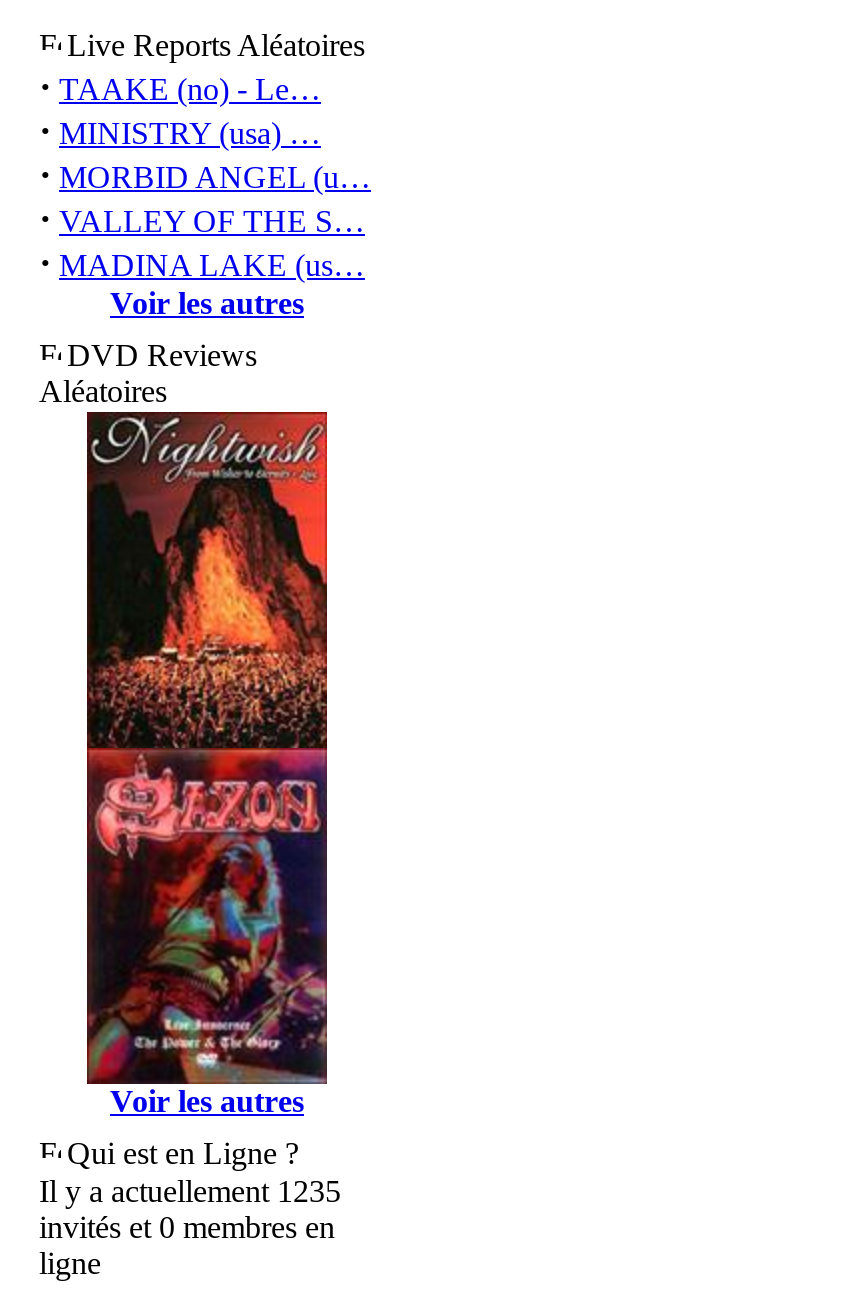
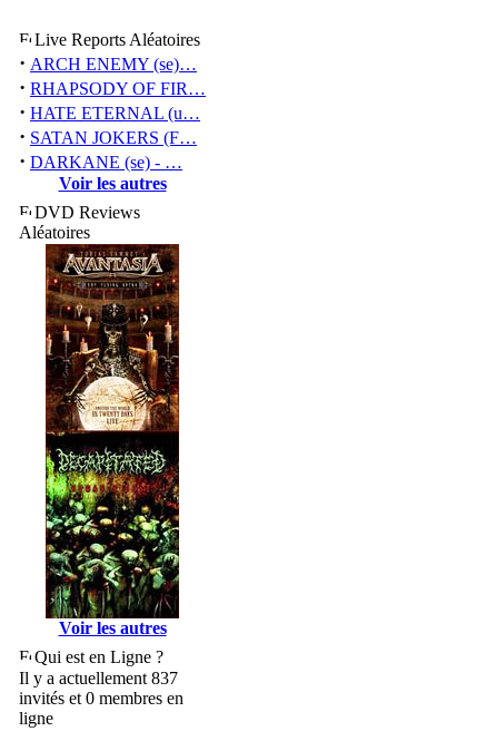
- · TAAKE (no) - Le…
- · MINISTRY (usa) …
- · MORBID ANGEL (u…
- · VALLEY OF THE S…
- · MADINA LAKE (us…
+ · ARCH ENEMY (se)…
+ · RHAPSODY OF FIR…
+ · HATE ETERNAL (u…
+ · SATAN JOKERS (F…
+ · DARKANE (se) - …

- [image]
+ [image]

- Il y a actuellement 1235
+ Il y a actuellement 837
